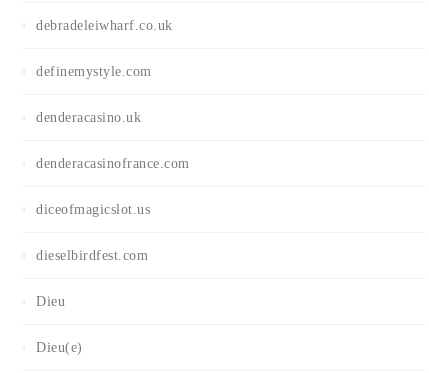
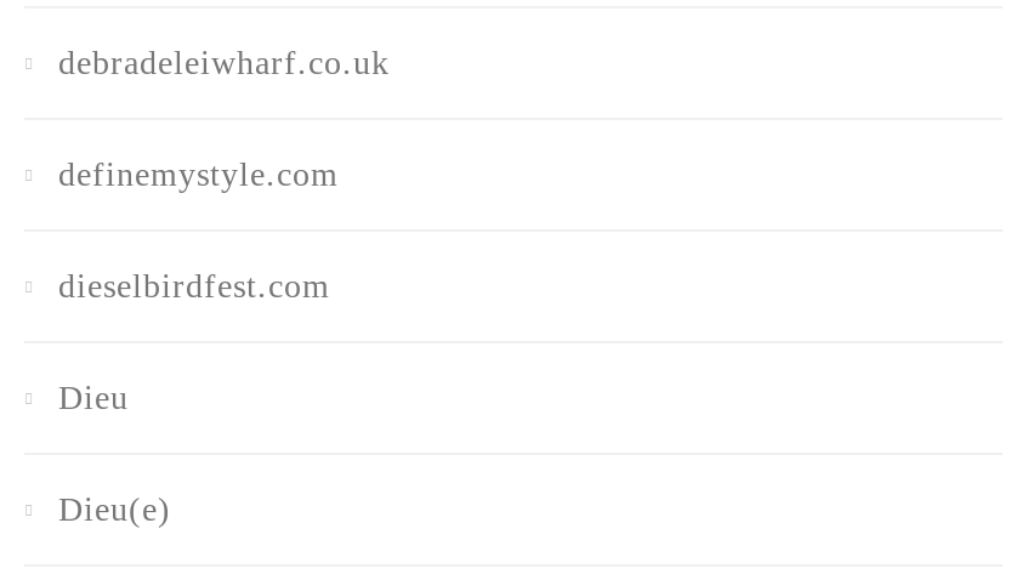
- denderacasino.uk
- denderacasinofrance.com
- diceofmagicslot.us
